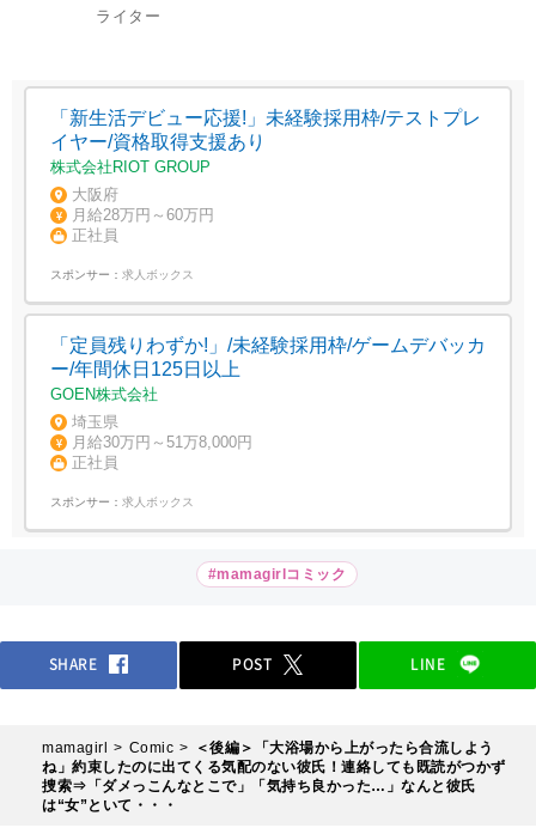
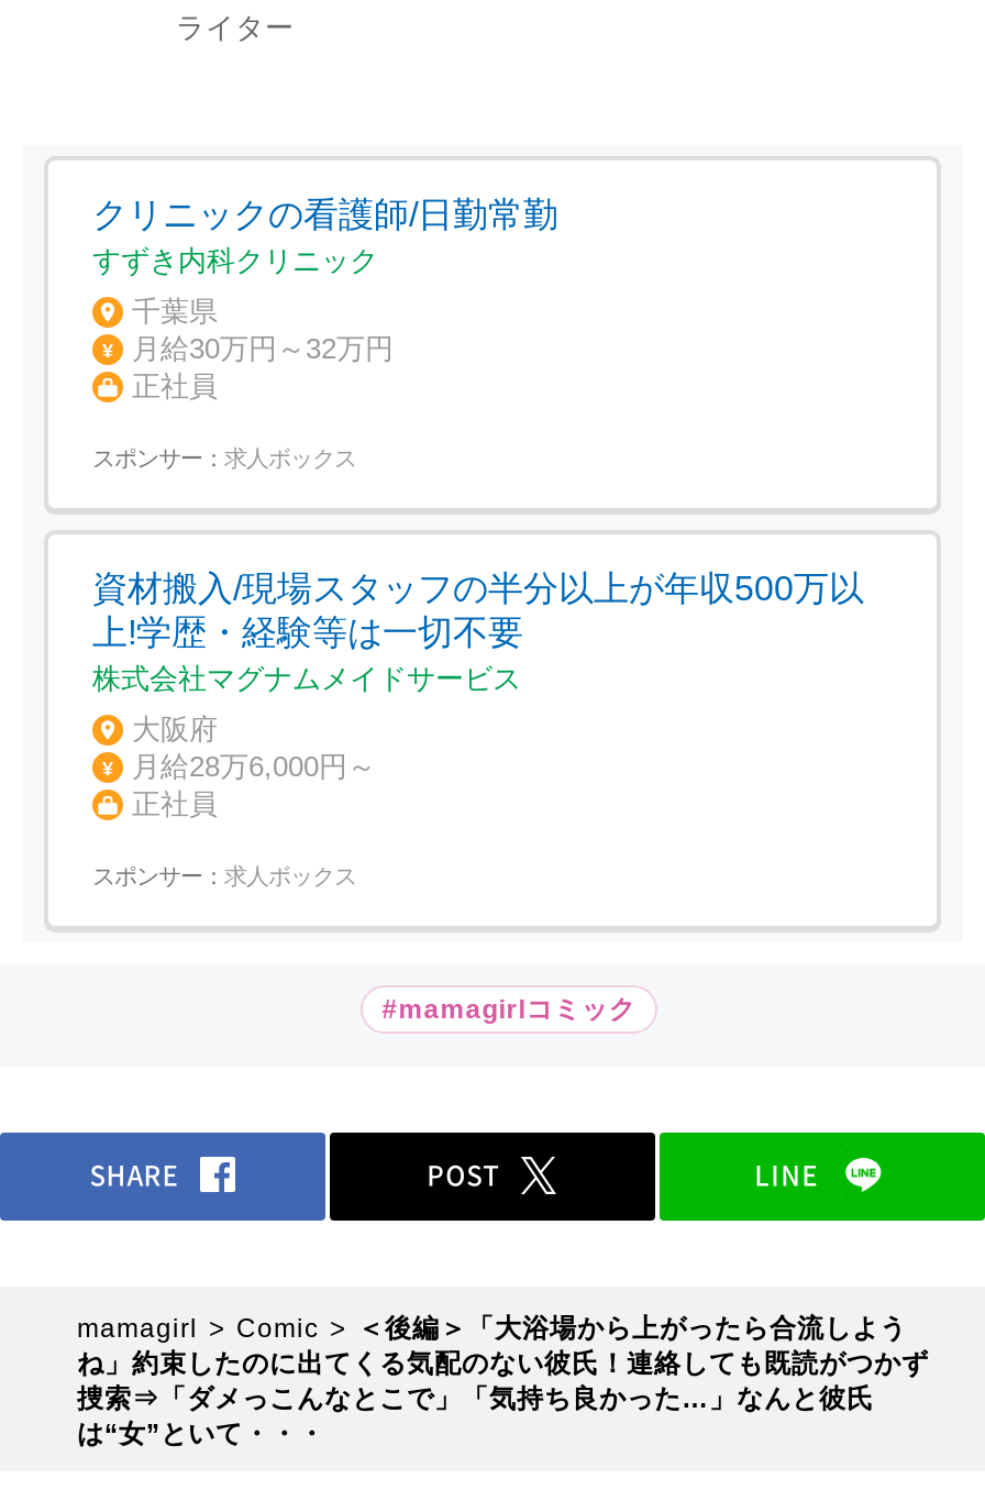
- 「新生活デビュー応援!」未経験採用枠/テストプレ
- イヤー/資格取得支援あり
- 株式会社RIOT GROUP
+ クリニックの看護師/日勤常勤
+ すずき内科クリニック

- 大阪府
- 月給28万円～60万円
+ 千葉県
+ 月給30万円～32万円

- 「定員残りわずか!」/未経験採用枠/ゲームデバッカ
- ー/年間休日125日以上
- GOEN株式会社
+ 資材搬入/現場スタッフの半分以上が年収500万以
+ 上!学歴・経験等は一切不要
+ 株式会社マグナムメイドサービス

- 埼玉県
- 月給30万円～51万8,000円
+ 大阪府
+ 月給28万6,000円～
